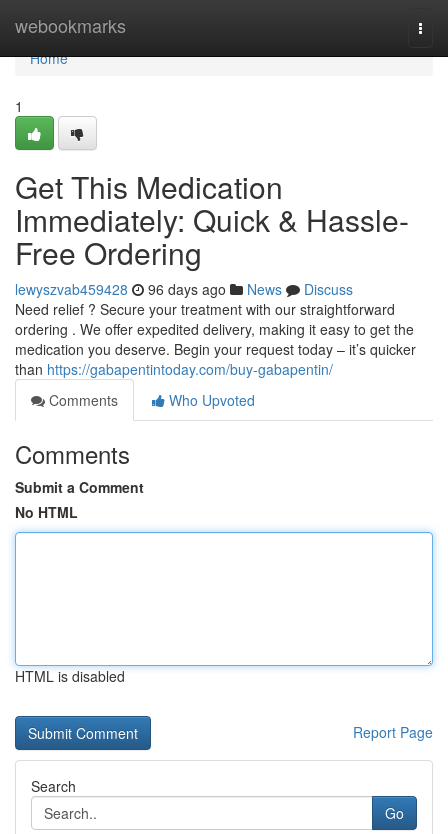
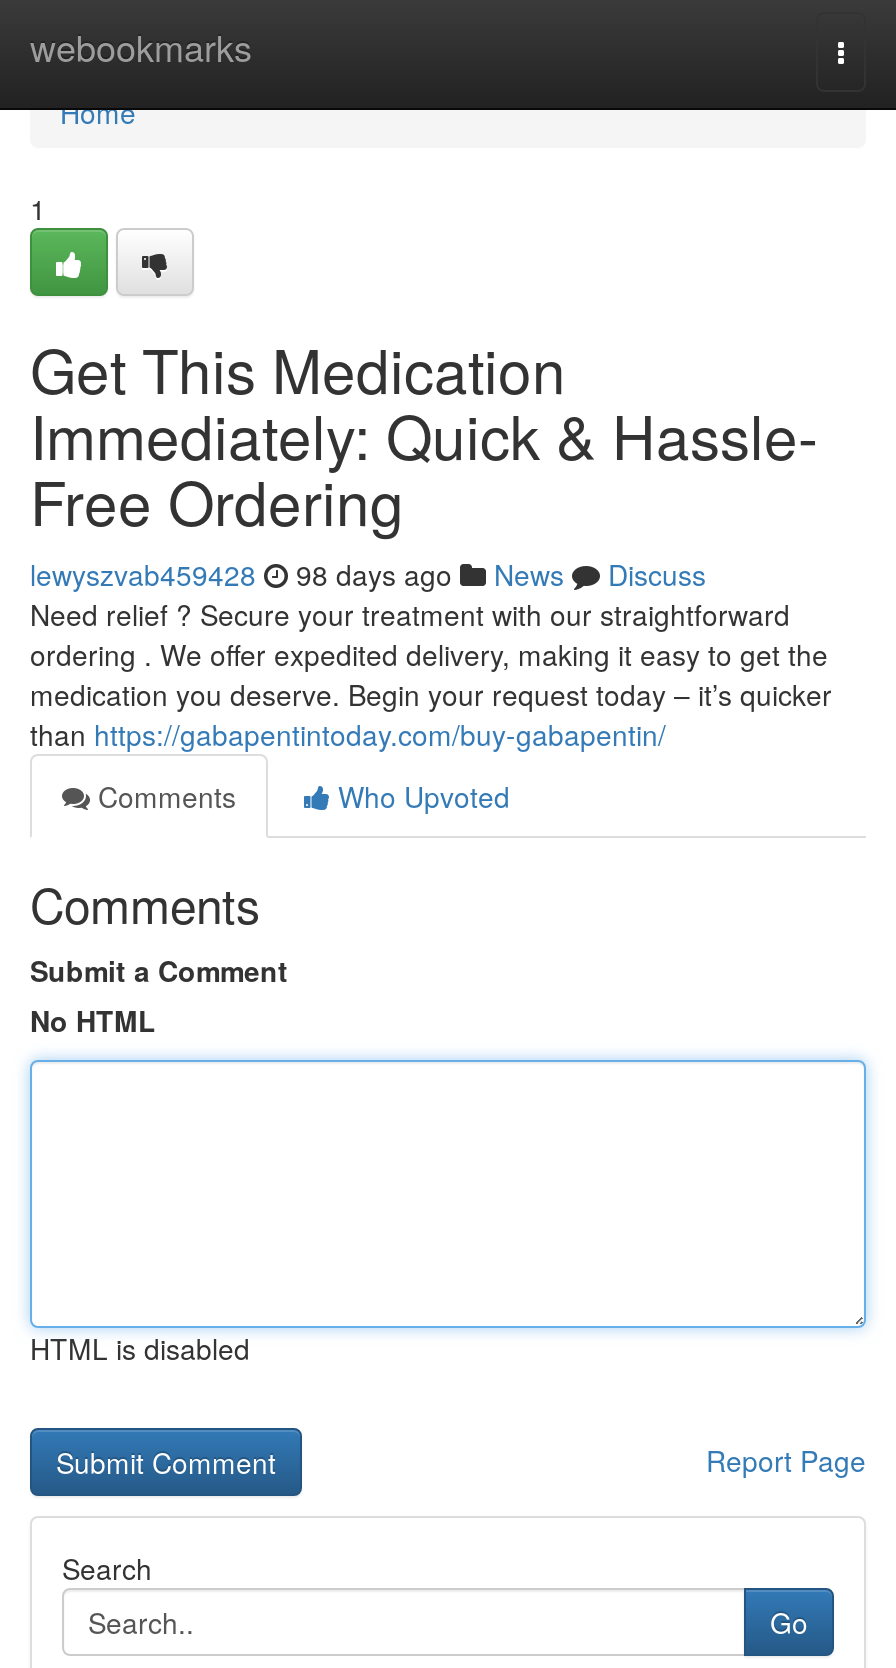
- lewyszvab459428 96 days ago News Discuss
+ lewyszvab459428 98 days ago News Discuss
